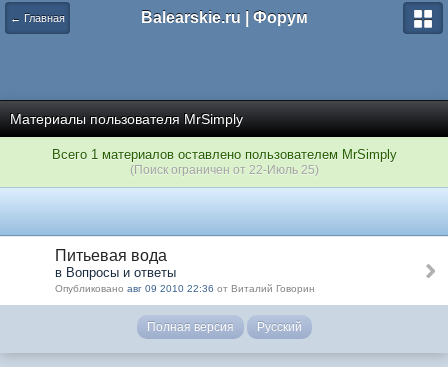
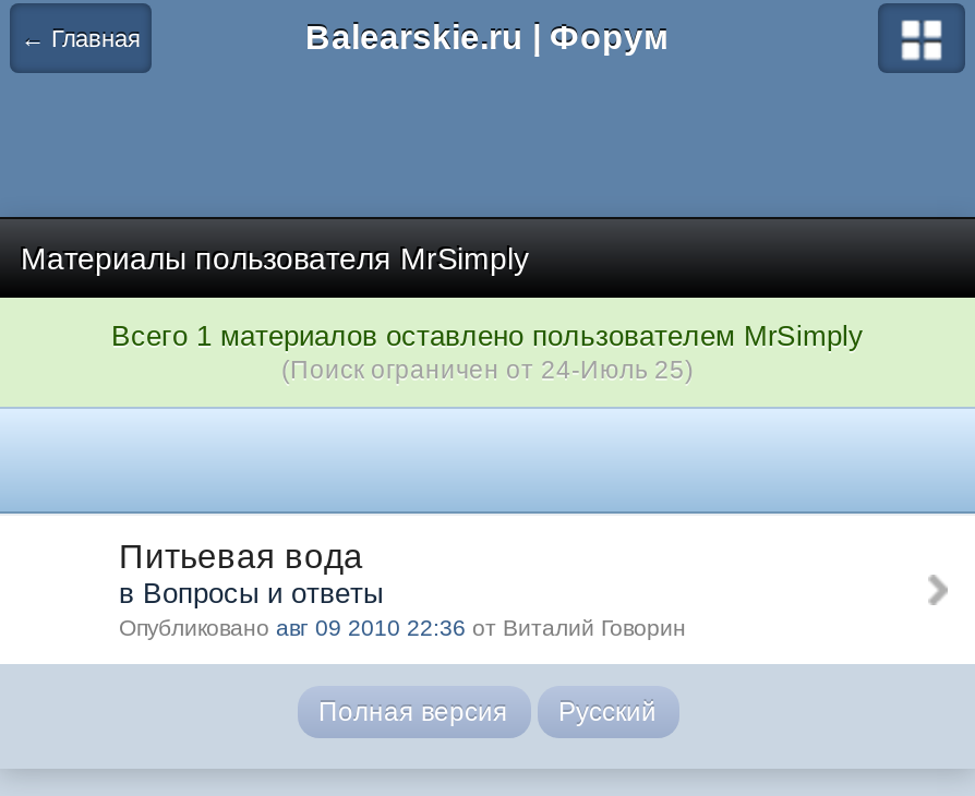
- (Поиск ограничен от 22-Июль 25)
+ (Поиск ограничен от 24-Июль 25)
